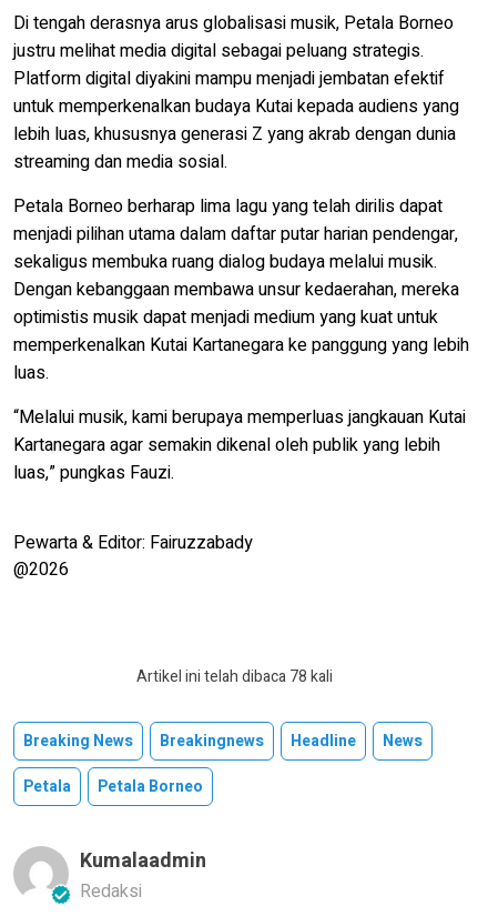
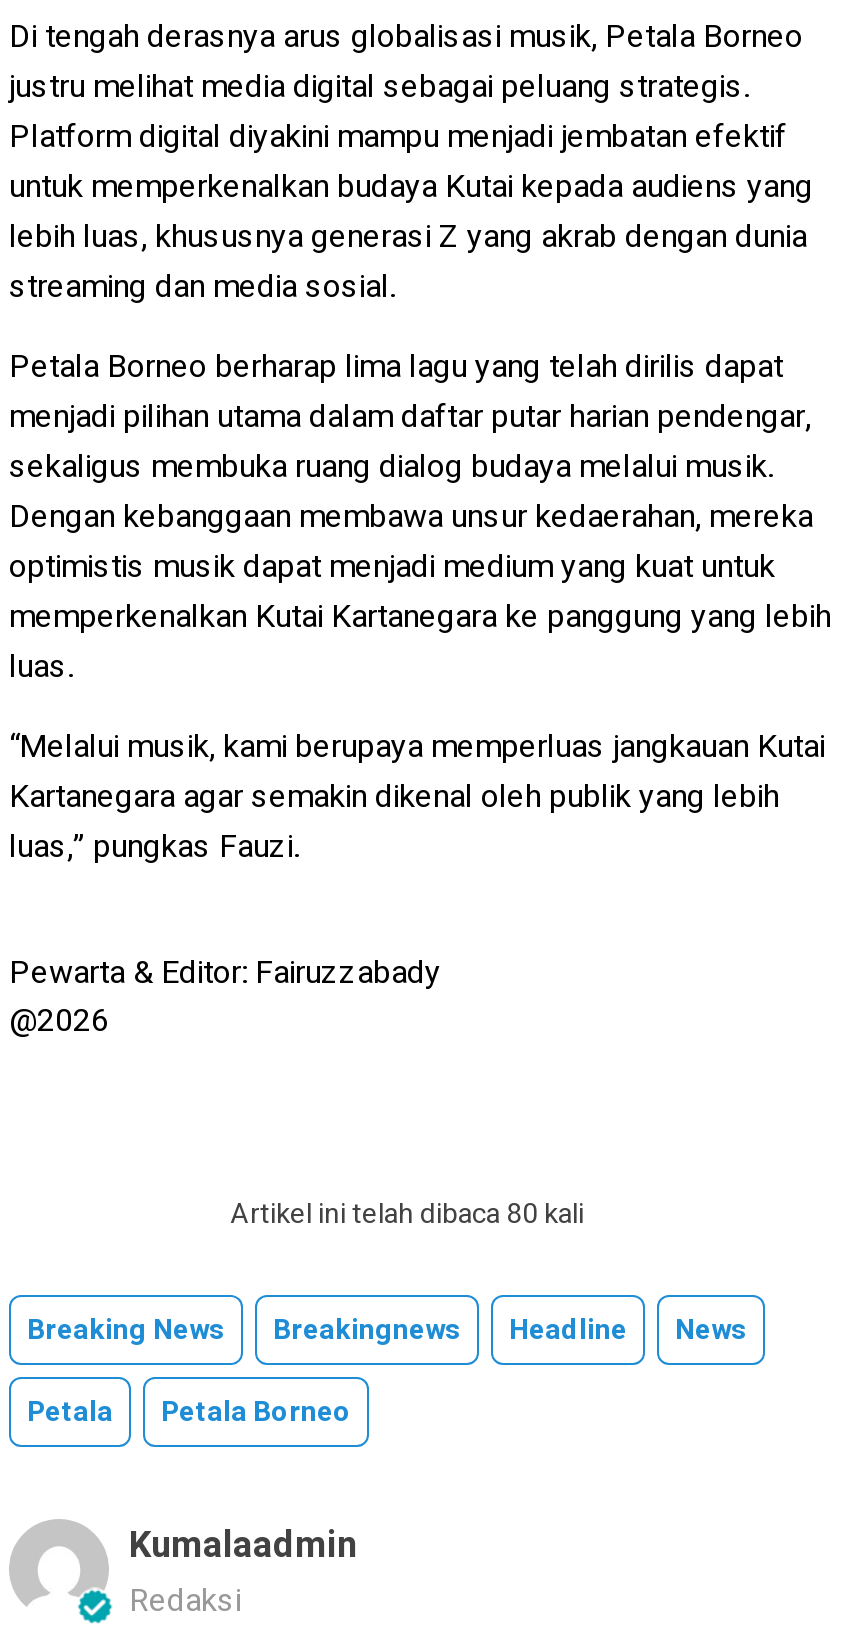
- Artikel ini telah dibaca 78 kali
+ Artikel ini telah dibaca 80 kali
